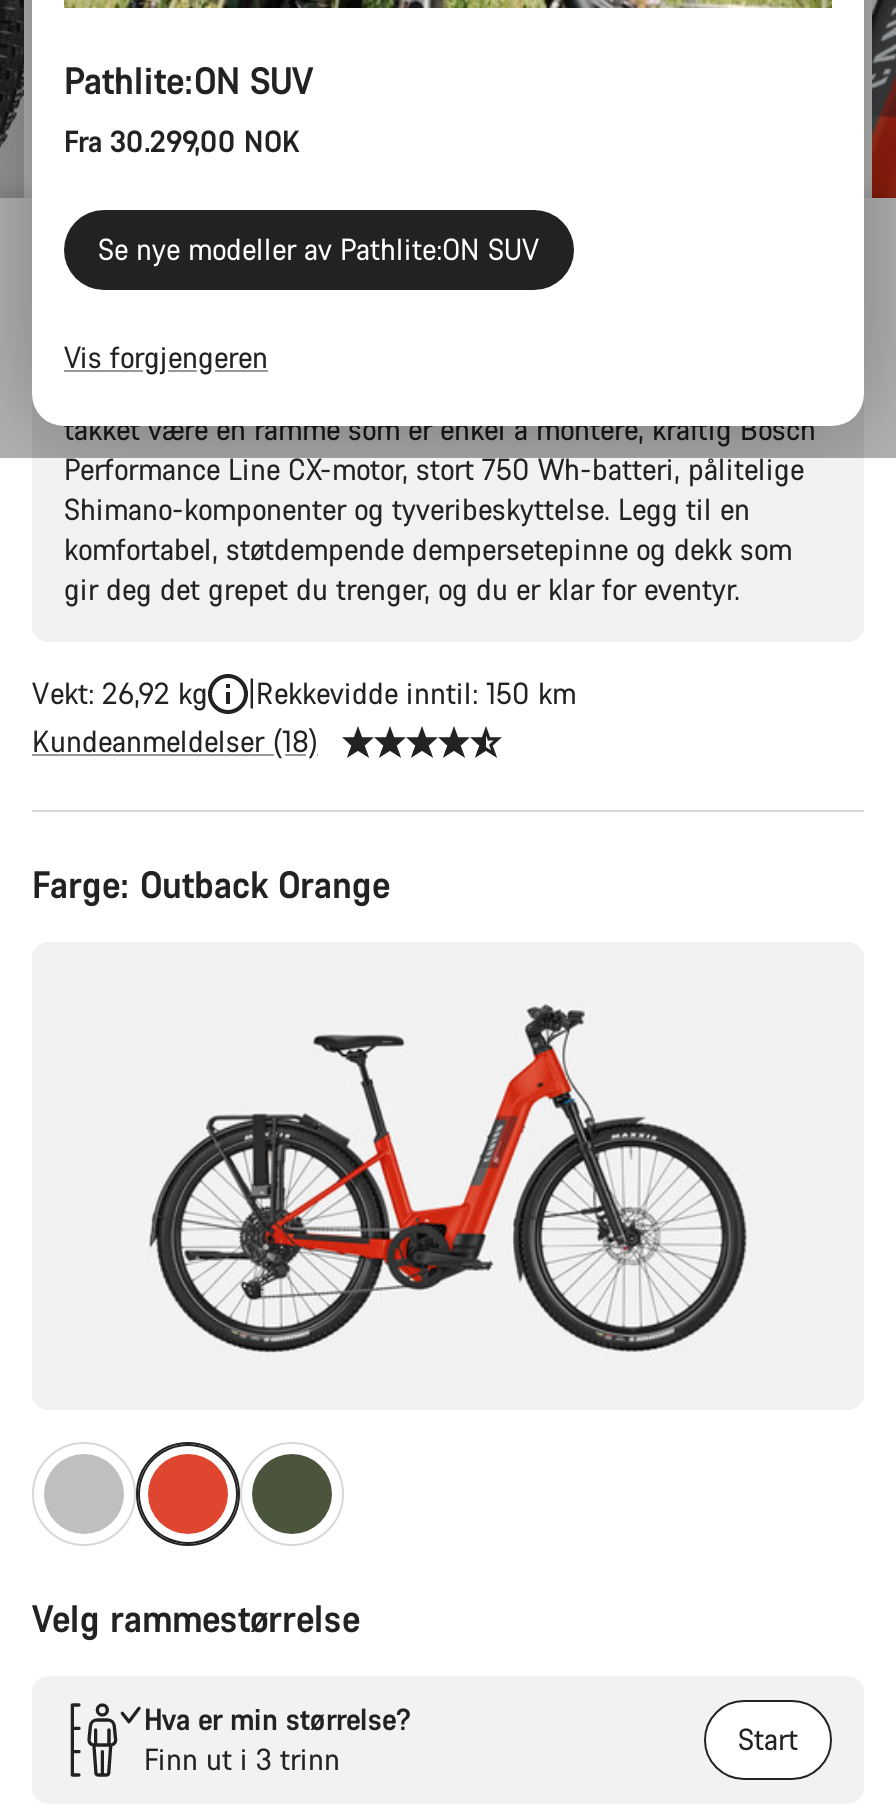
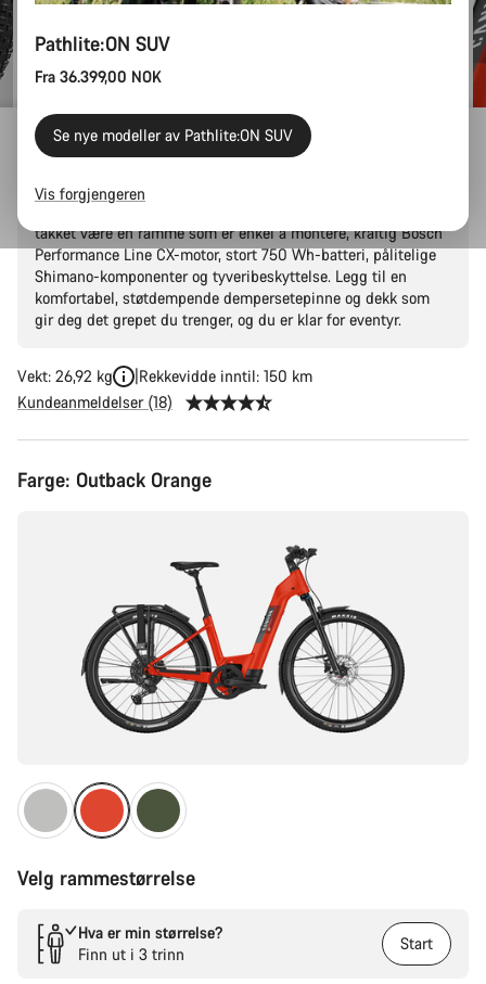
- Fra 30.299,00 NOK
+ Fra 36.399,00 NOK
